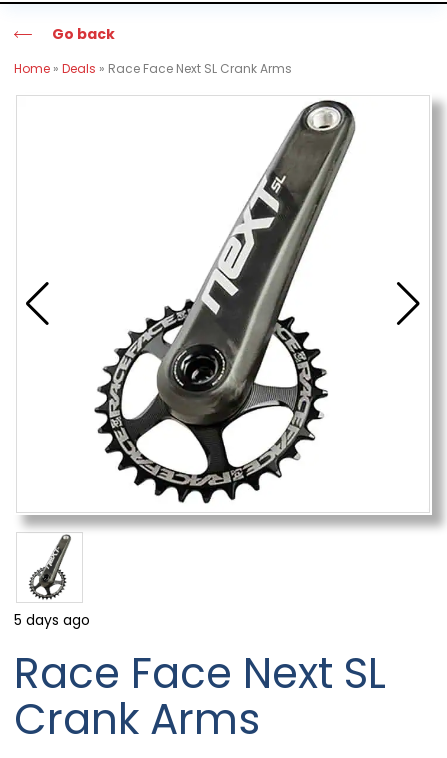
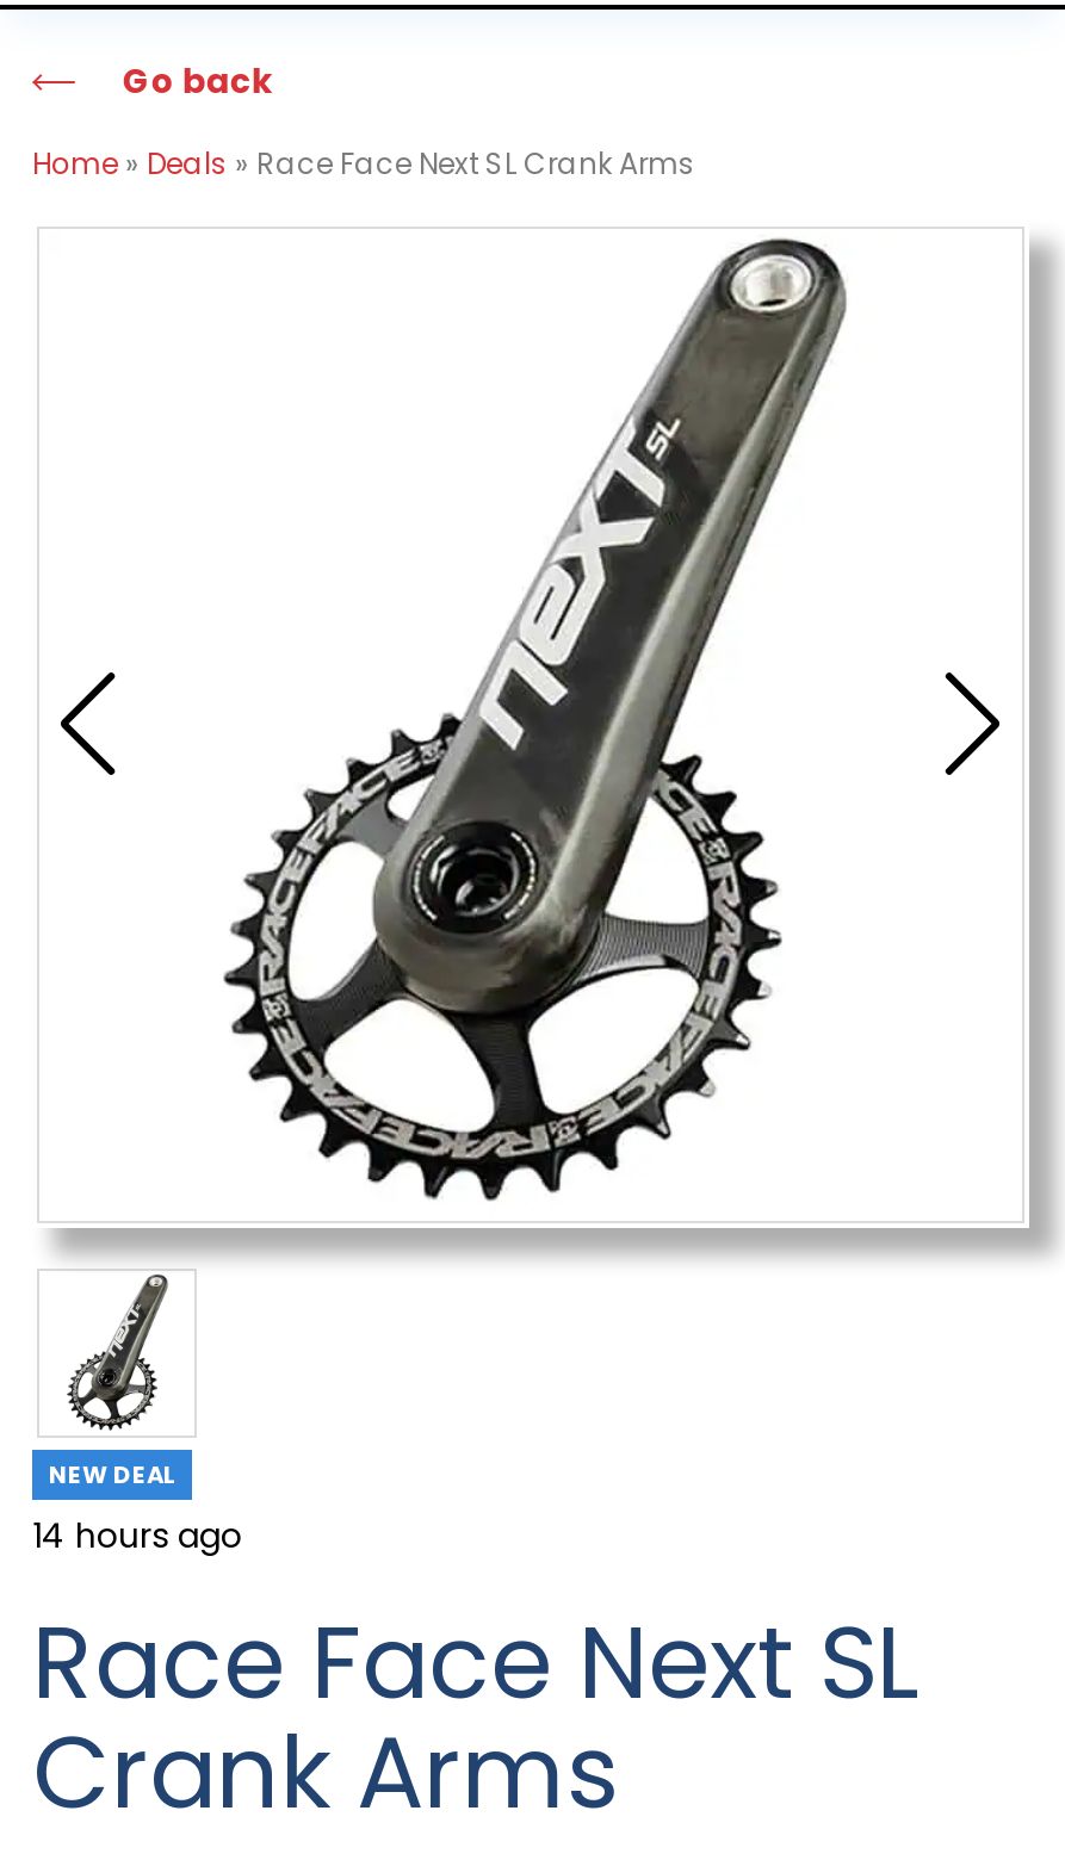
- 5 days ago
+ NEW DEAL
+ 14 hours ago
